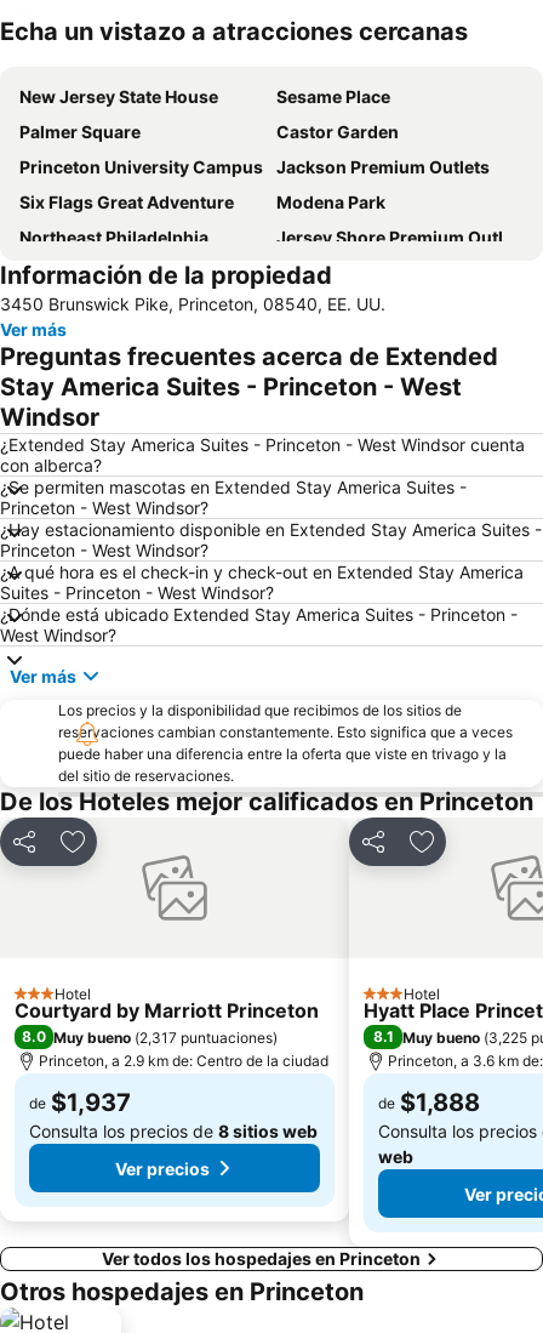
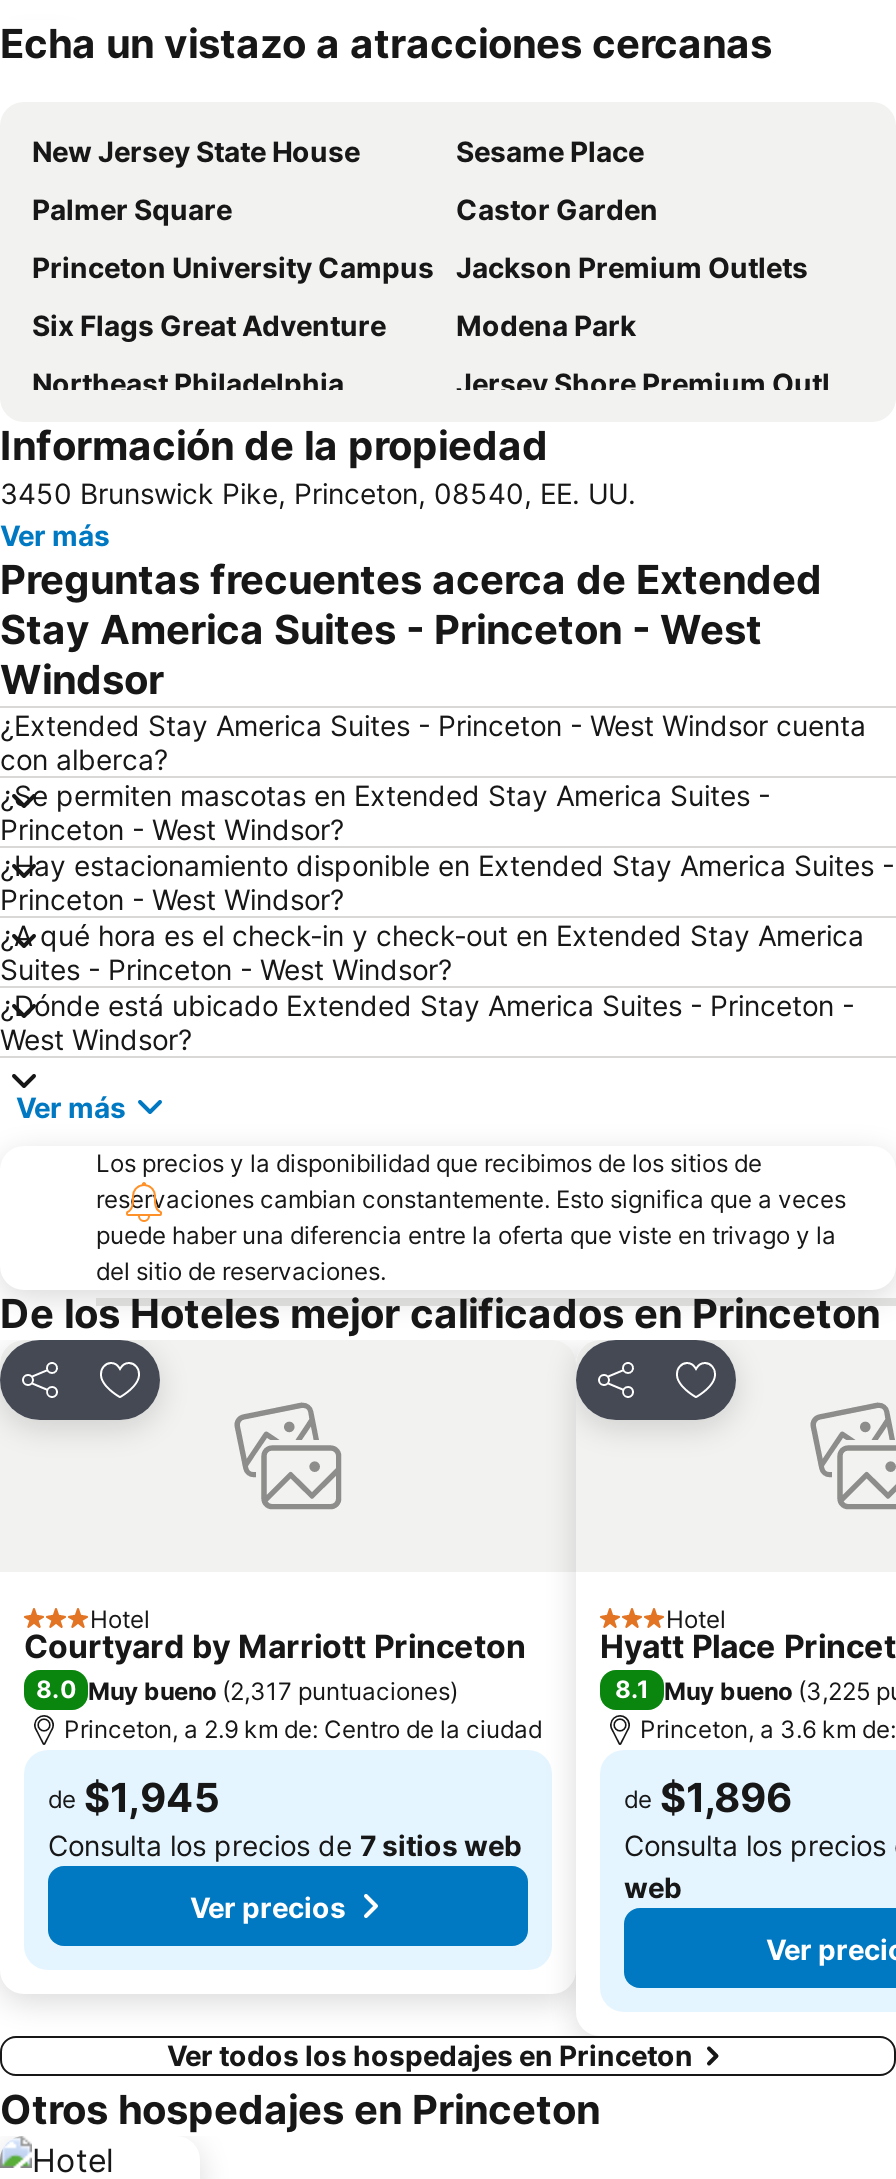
- de $1,937
+ de $1,945

- de $1,888
+ de $1,896

- Consulta los precios de 8 sitios web
+ Consulta los precios de 7 sitios web
